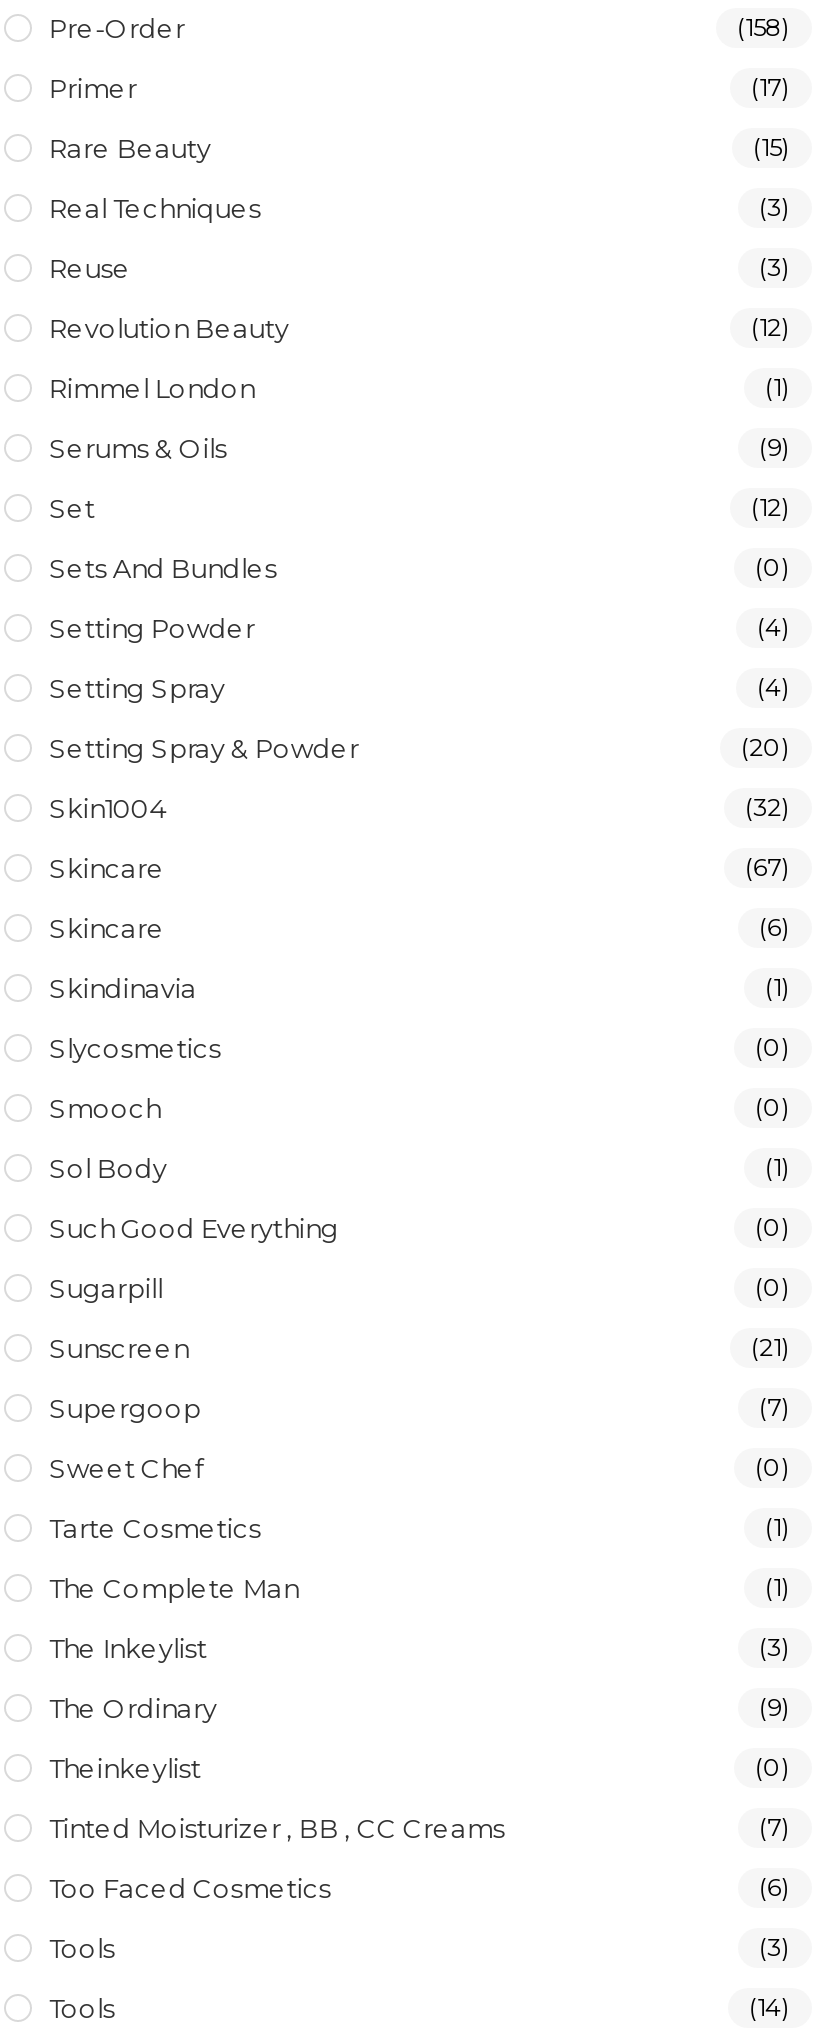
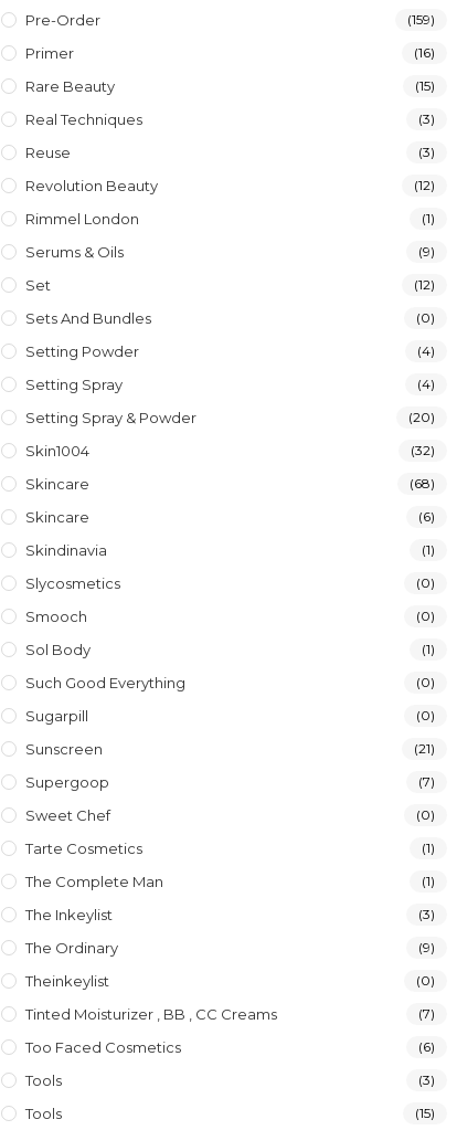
- (158)
+ (159)

- (17)
+ (16)

- (67)
+ (68)

- (14)
+ (15)
